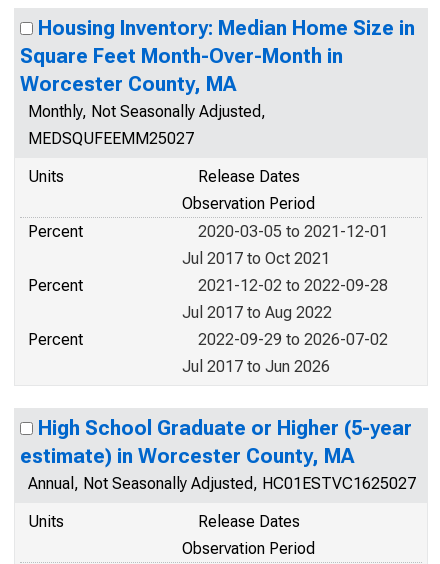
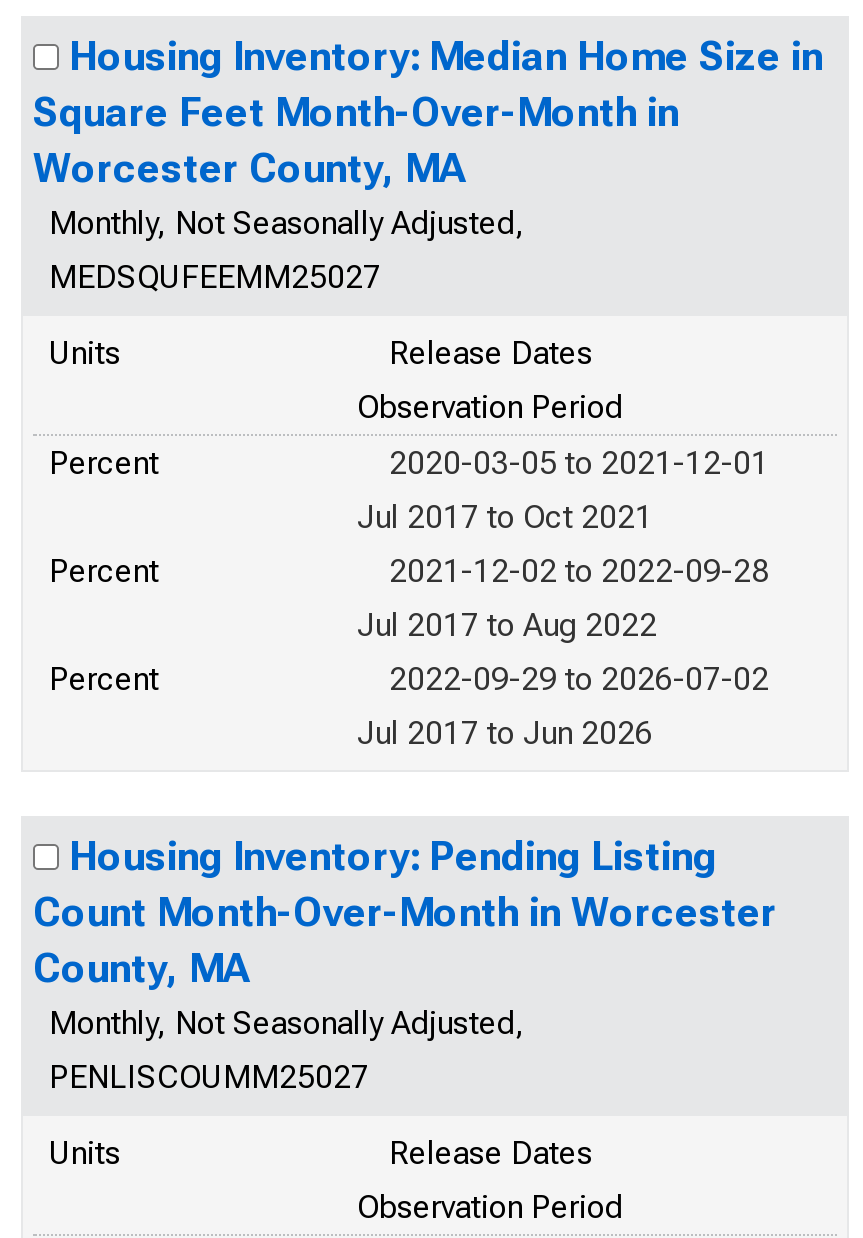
- High School Graduate or Higher (5-year
- estimate) in Worcester County, MA
- Annual, Not Seasonally Adjusted, HC01ESTVC1625027
+ Housing Inventory: Pending Listing
+ Count Month-Over-Month in Worcester
+ County, MA
+ Monthly, Not Seasonally Adjusted,
+ PENLISCOUMM25027
